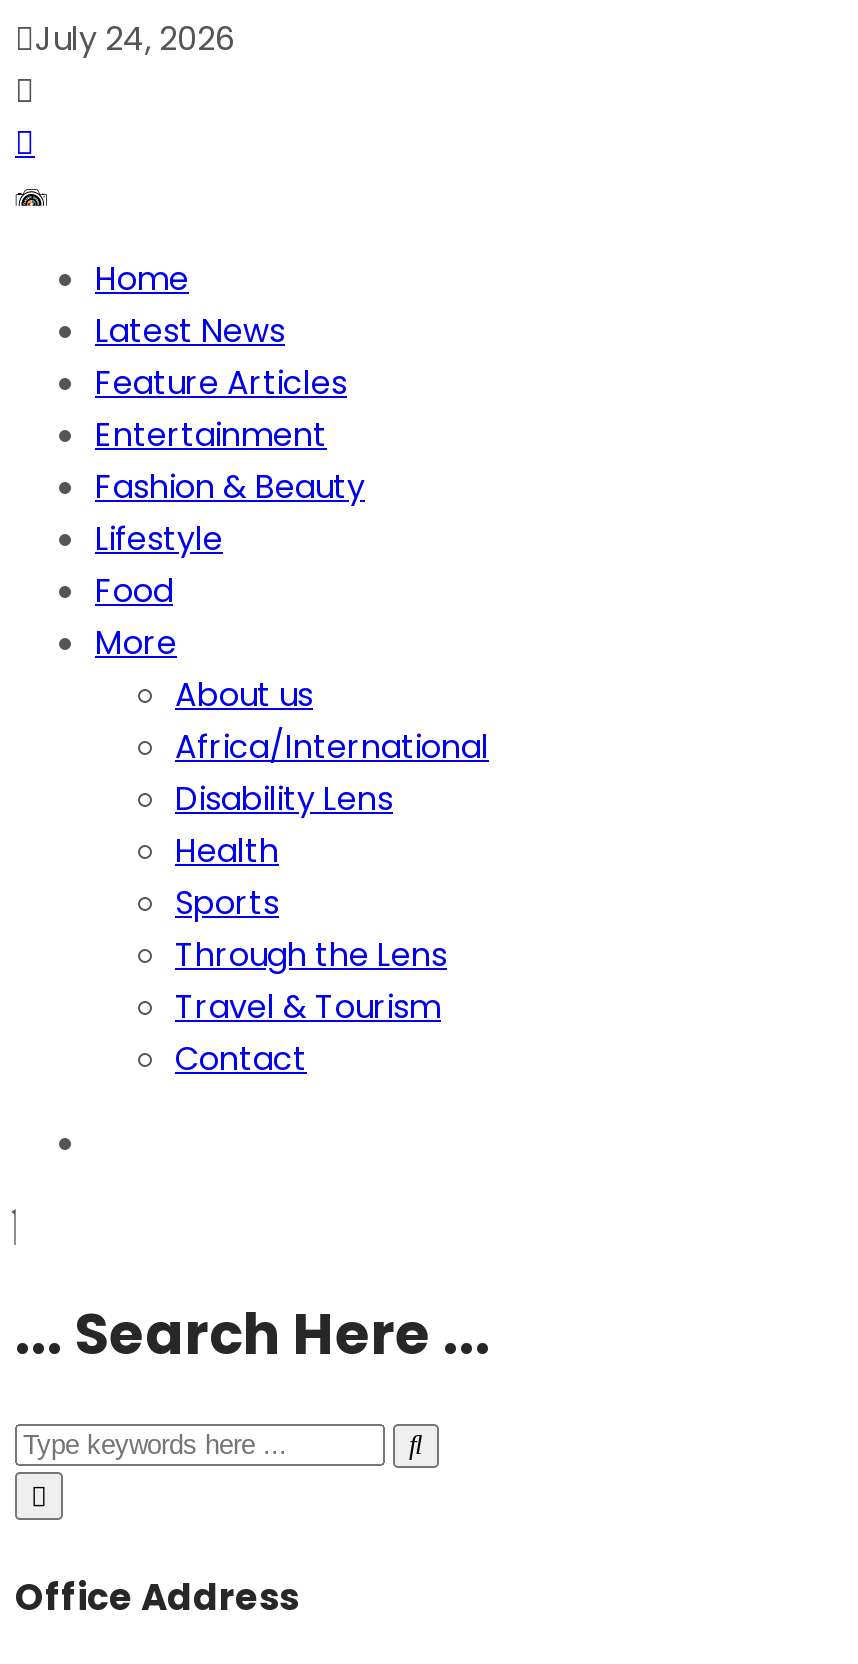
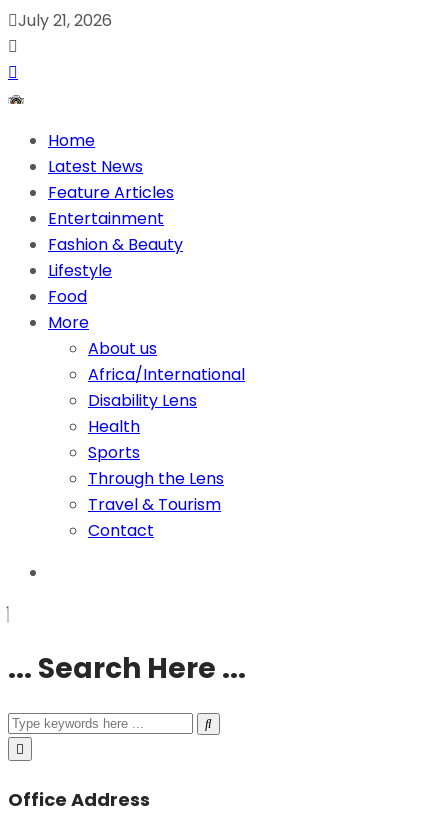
- July 24, 2026
+ July 21, 2026
